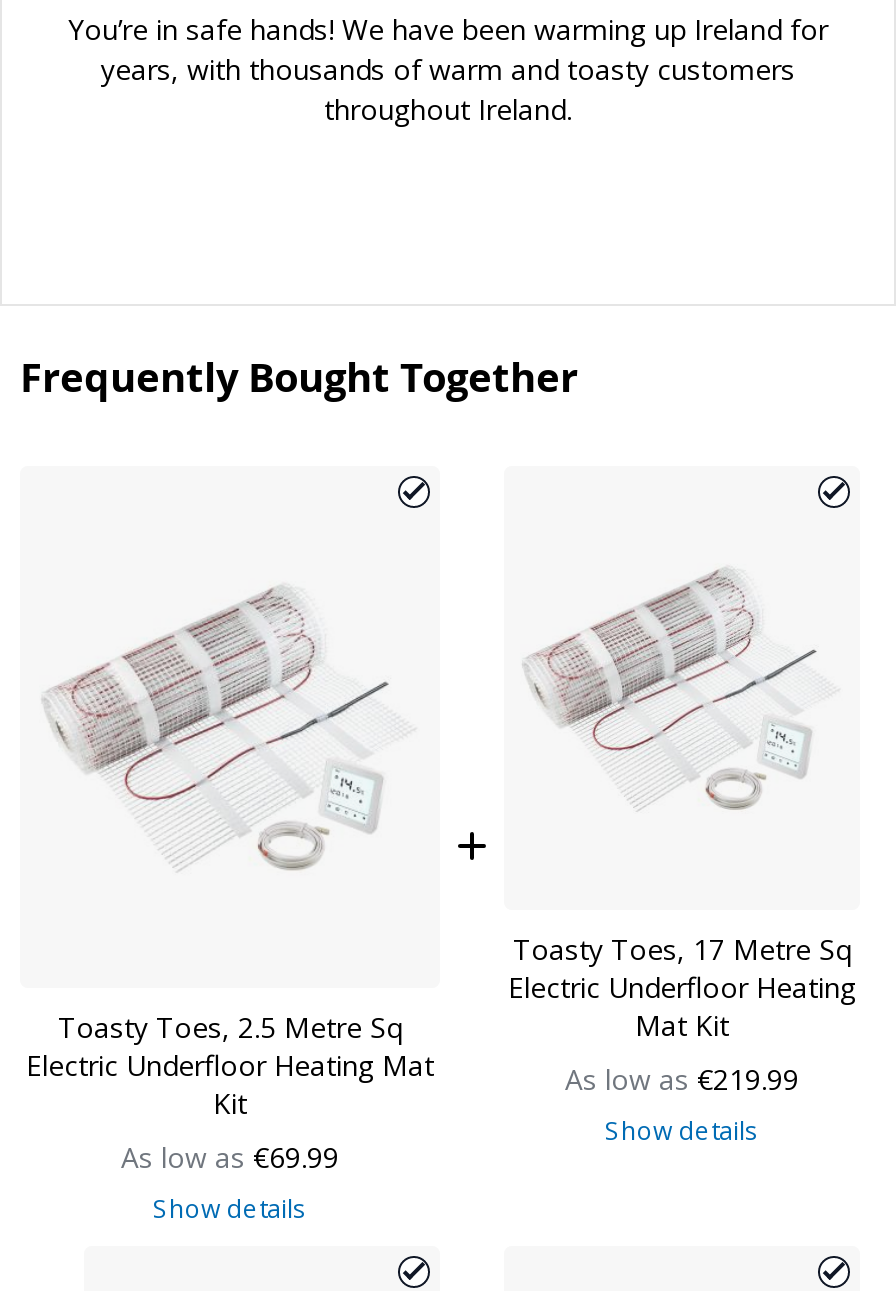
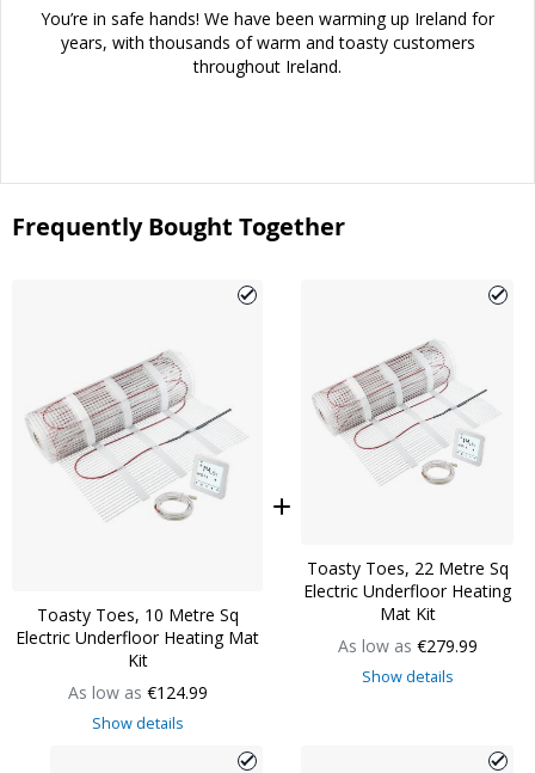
- Toasty Toes, 17 Metre Sq
+ Toasty Toes, 22 Metre Sq

- Toasty Toes, 2.5 Metre Sq
+ Toasty Toes, 10 Metre Sq

- As low as €219.99
+ As low as €279.99

- As low as €69.99
+ As low as €124.99
